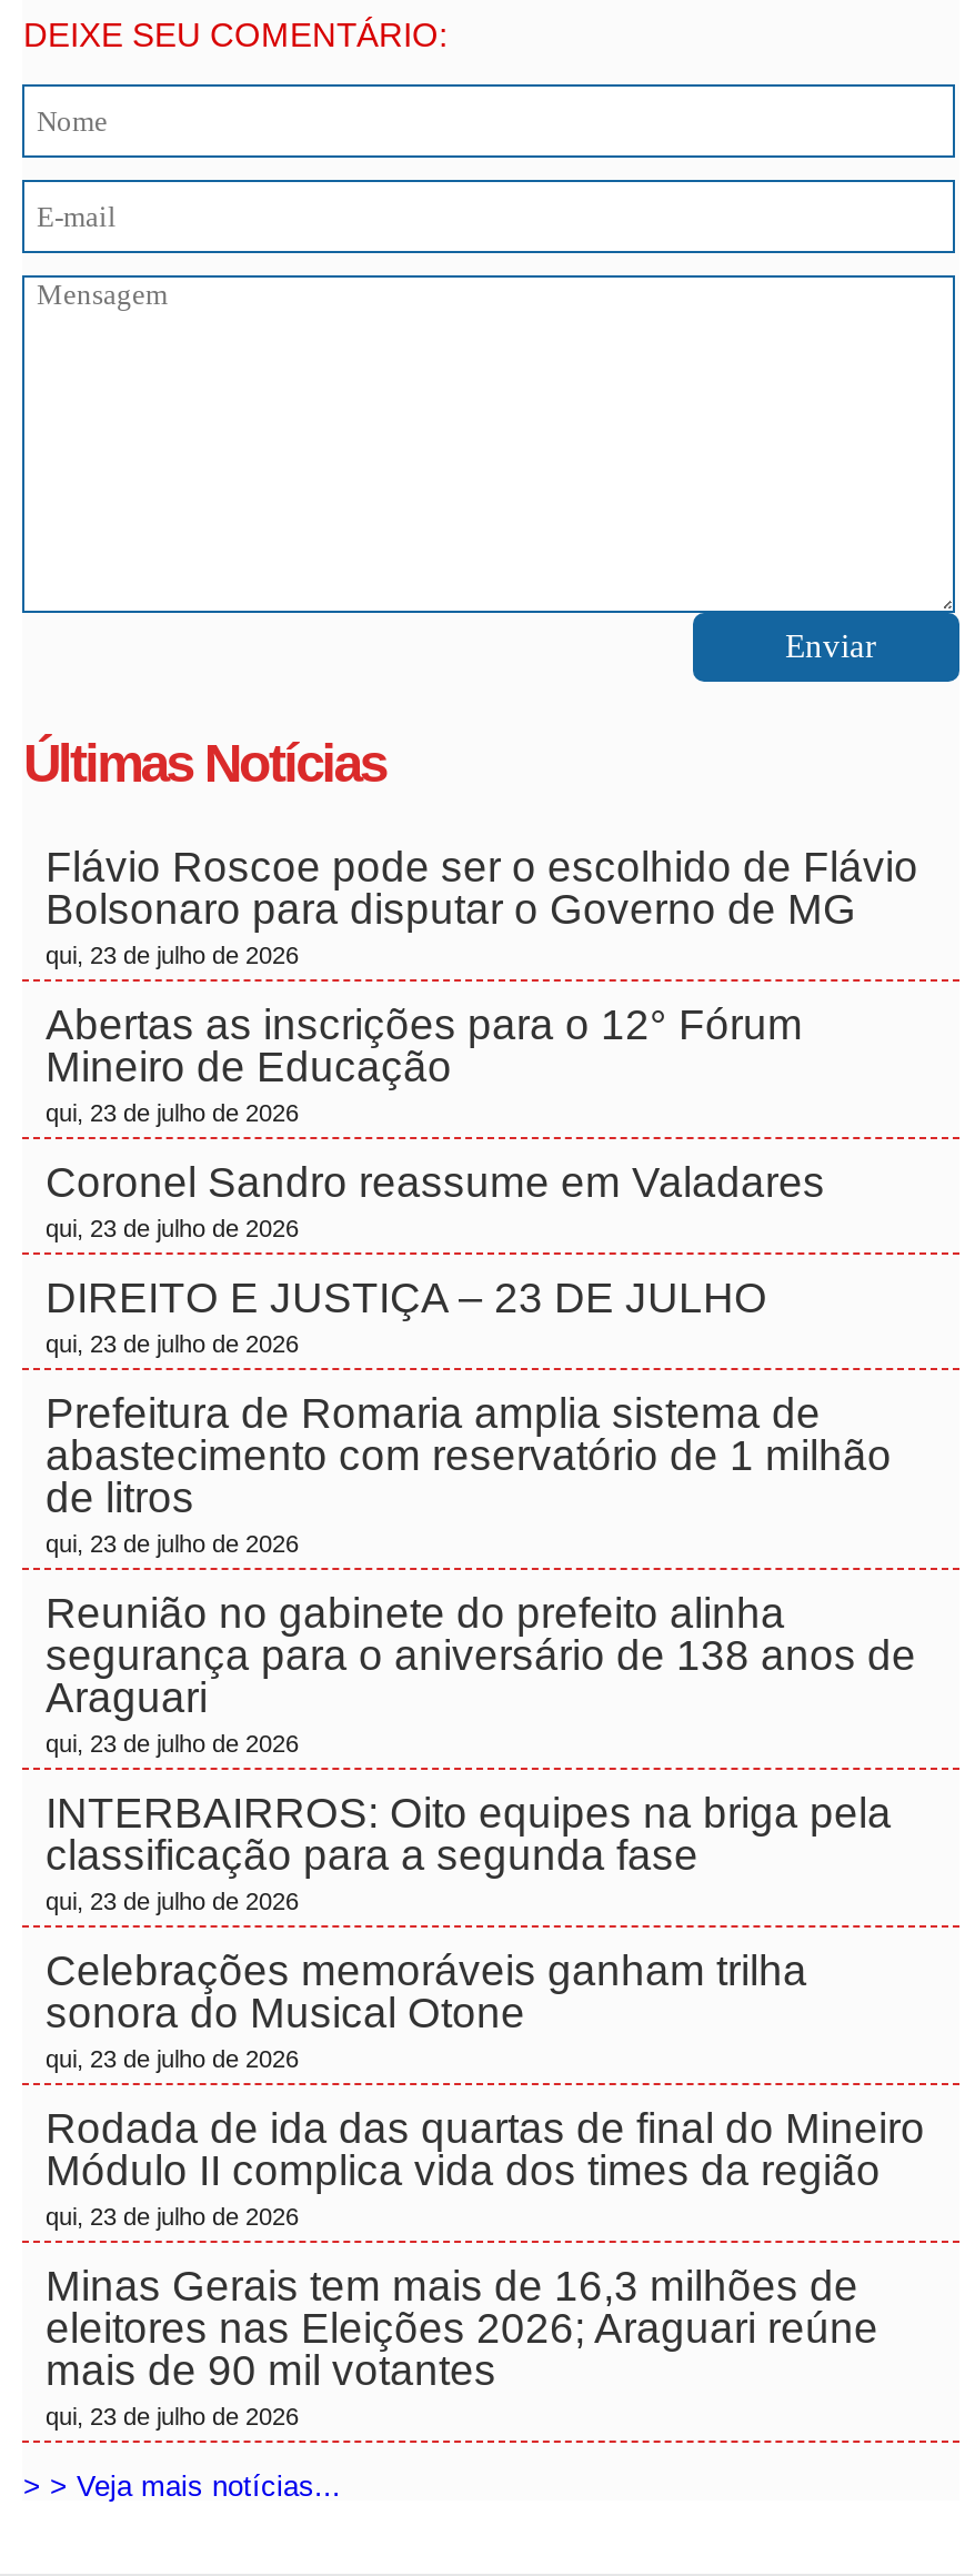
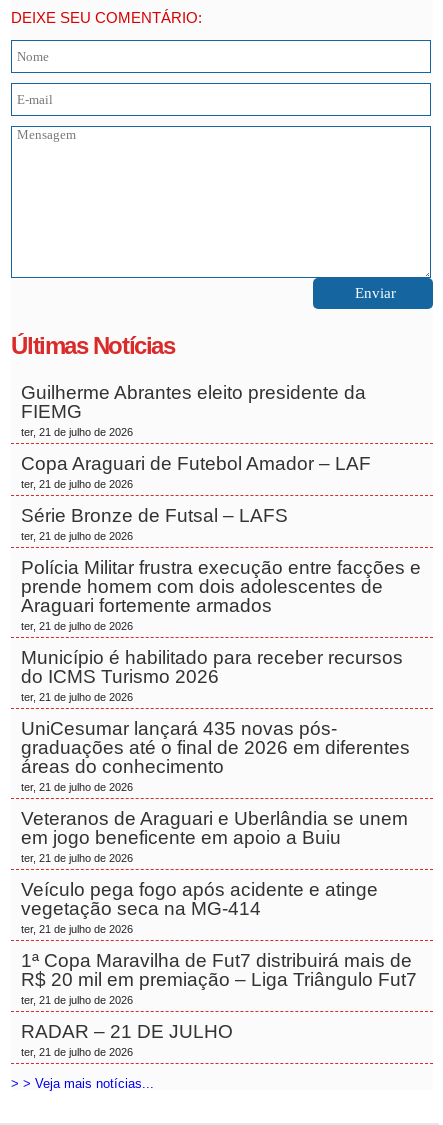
- Flávio Roscoe pode ser o escolhido de Flávio
- Bolsonaro para disputar o Governo de MG
- qui, 23 de julho de 2026
+ Guilherme Abrantes eleito presidente da
+ FIEMG
+ ter, 21 de julho de 2026

- Abertas as inscrições para o 12° Fórum
- Mineiro de Educação
- qui, 23 de julho de 2026
+ Copa Araguari de Futebol Amador – LAF
+ ter, 21 de julho de 2026

- Coronel Sandro reassume em Valadares
- qui, 23 de julho de 2026
+ Série Bronze de Futsal – LAFS
+ ter, 21 de julho de 2026

- DIREITO E JUSTIÇA – 23 DE JULHO
- qui, 23 de julho de 2026
+ Polícia Militar frustra execução entre facções e
+ prende homem com dois adolescentes de
+ Araguari fortemente armados
+ ter, 21 de julho de 2026

- Prefeitura de Romaria amplia sistema de
- abastecimento com reservatório de 1 milhão
- de litros
- qui, 23 de julho de 2026
+ Município é habilitado para receber recursos
+ do ICMS Turismo 2026
+ ter, 21 de julho de 2026

- Reunião no gabinete do prefeito alinha
- segurança para o aniversário de 138 anos de
- Araguari
- qui, 23 de julho de 2026
+ UniCesumar lançará 435 novas pós-
+ graduações até o final de 2026 em diferentes
+ áreas do conhecimento
+ ter, 21 de julho de 2026

- INTERBAIRROS: Oito equipes na briga pela
- classificação para a segunda fase
- qui, 23 de julho de 2026
+ Veteranos de Araguari e Uberlândia se unem
+ em jogo beneficente em apoio a Buiu
+ ter, 21 de julho de 2026

- Celebrações memoráveis ganham trilha
- sonora do Musical Otone
- qui, 23 de julho de 2026
+ Veículo pega fogo após acidente e atinge
+ vegetação seca na MG-414
+ ter, 21 de julho de 2026

- Rodada de ida das quartas de final do Mineiro
- Módulo II complica vida dos times da região
- qui, 23 de julho de 2026
+ 1ª Copa Maravilha de Fut7 distribuirá mais de
+ R$ 20 mil em premiação – Liga Triângulo Fut7
+ ter, 21 de julho de 2026

- Minas Gerais tem mais de 16,3 milhões de
- eleitores nas Eleições 2026; Araguari reúne
- mais de 90 mil votantes
- qui, 23 de julho de 2026
+ RADAR – 21 DE JULHO
+ ter, 21 de julho de 2026
